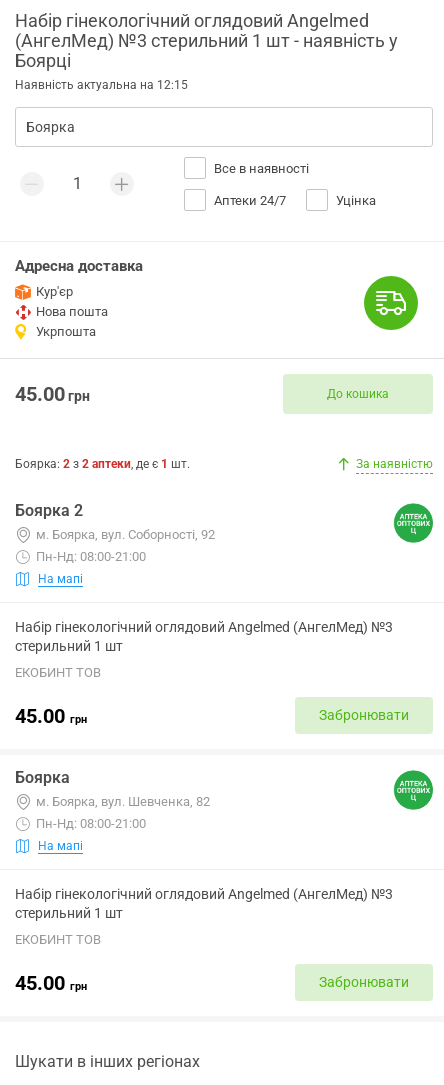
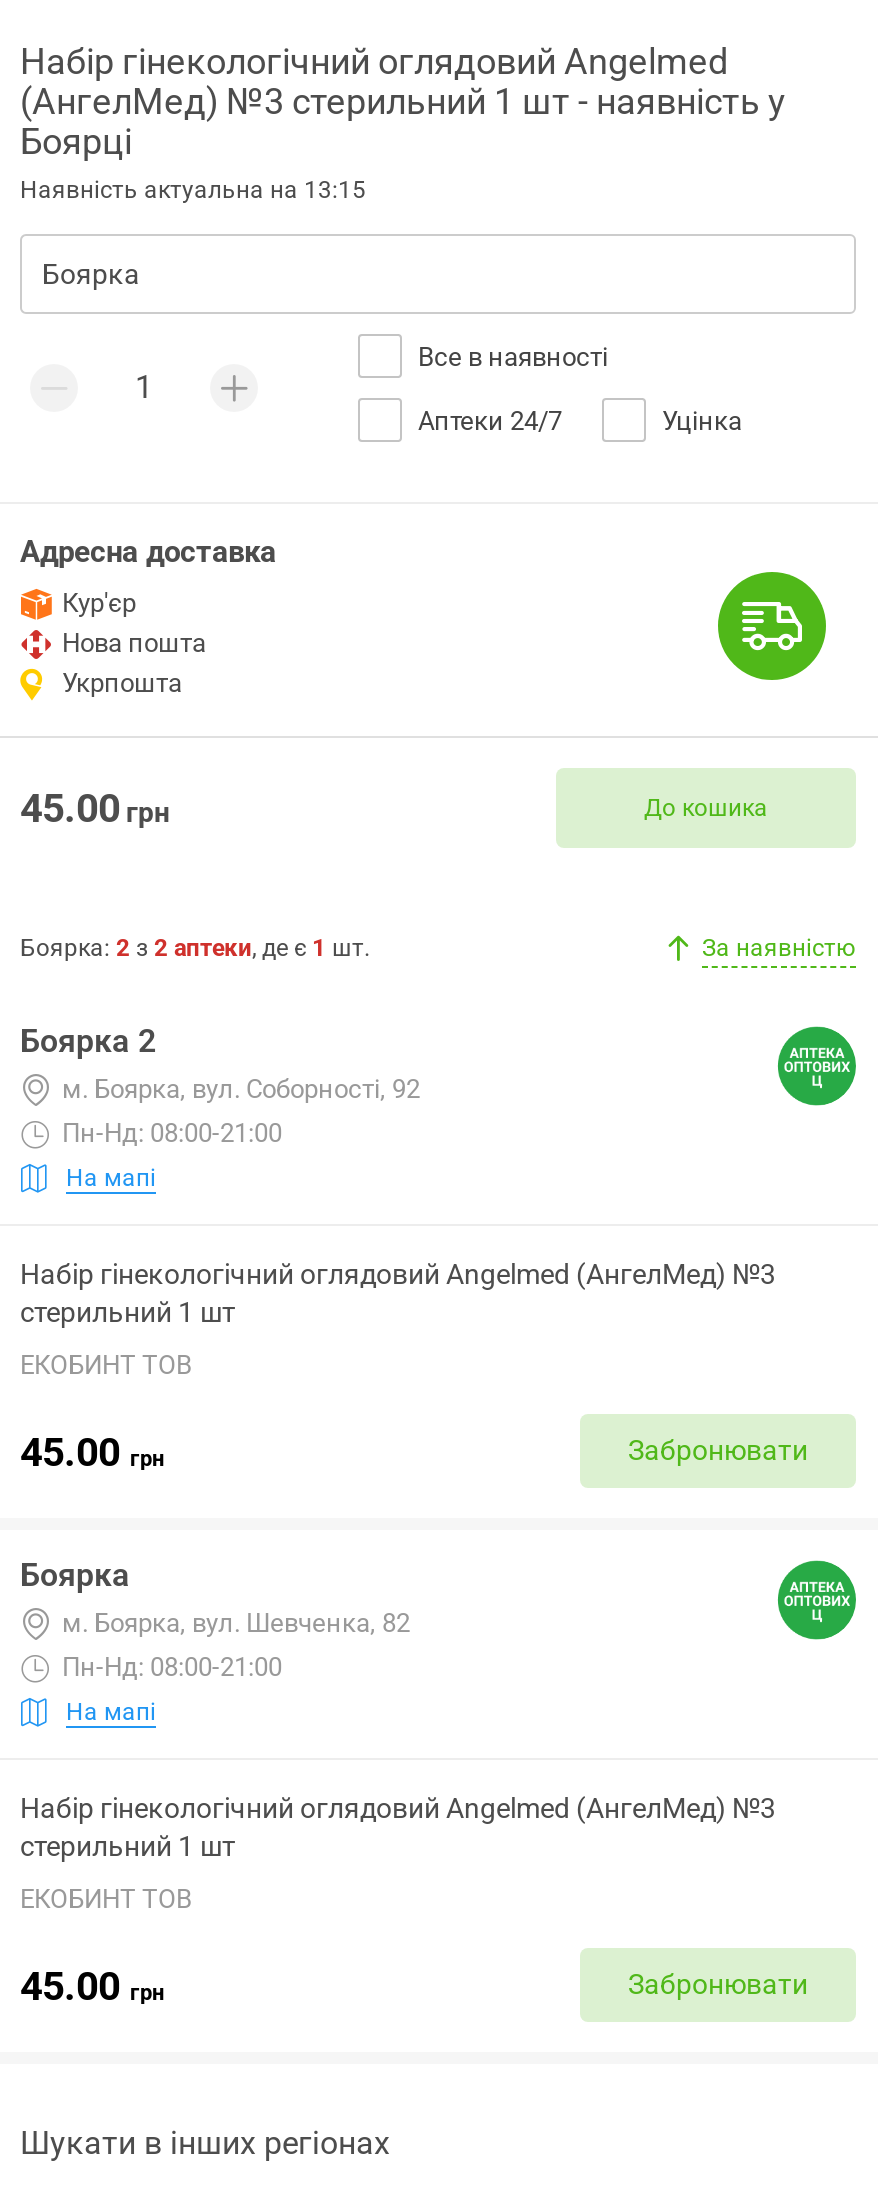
- Наявність актуальна на 12:15
+ Наявність актуальна на 13:15
